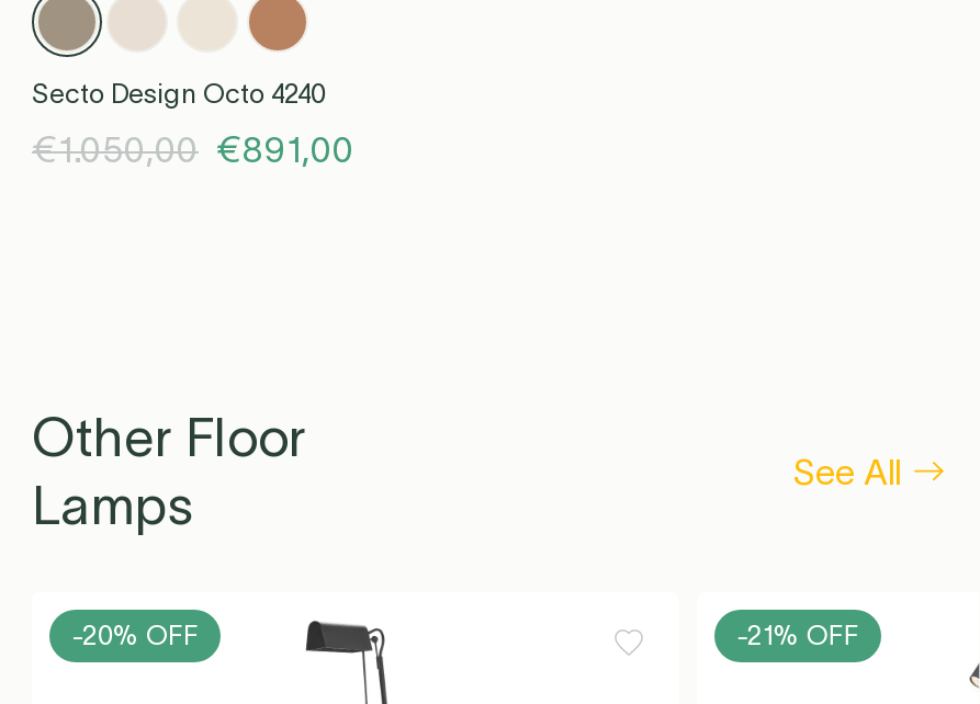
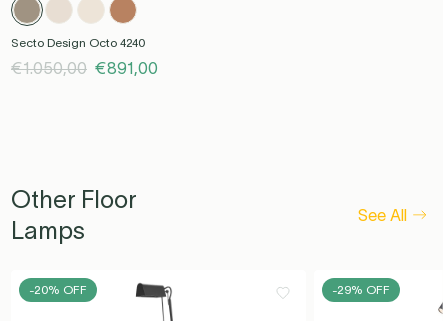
- -21% OFF
+ -29% OFF
